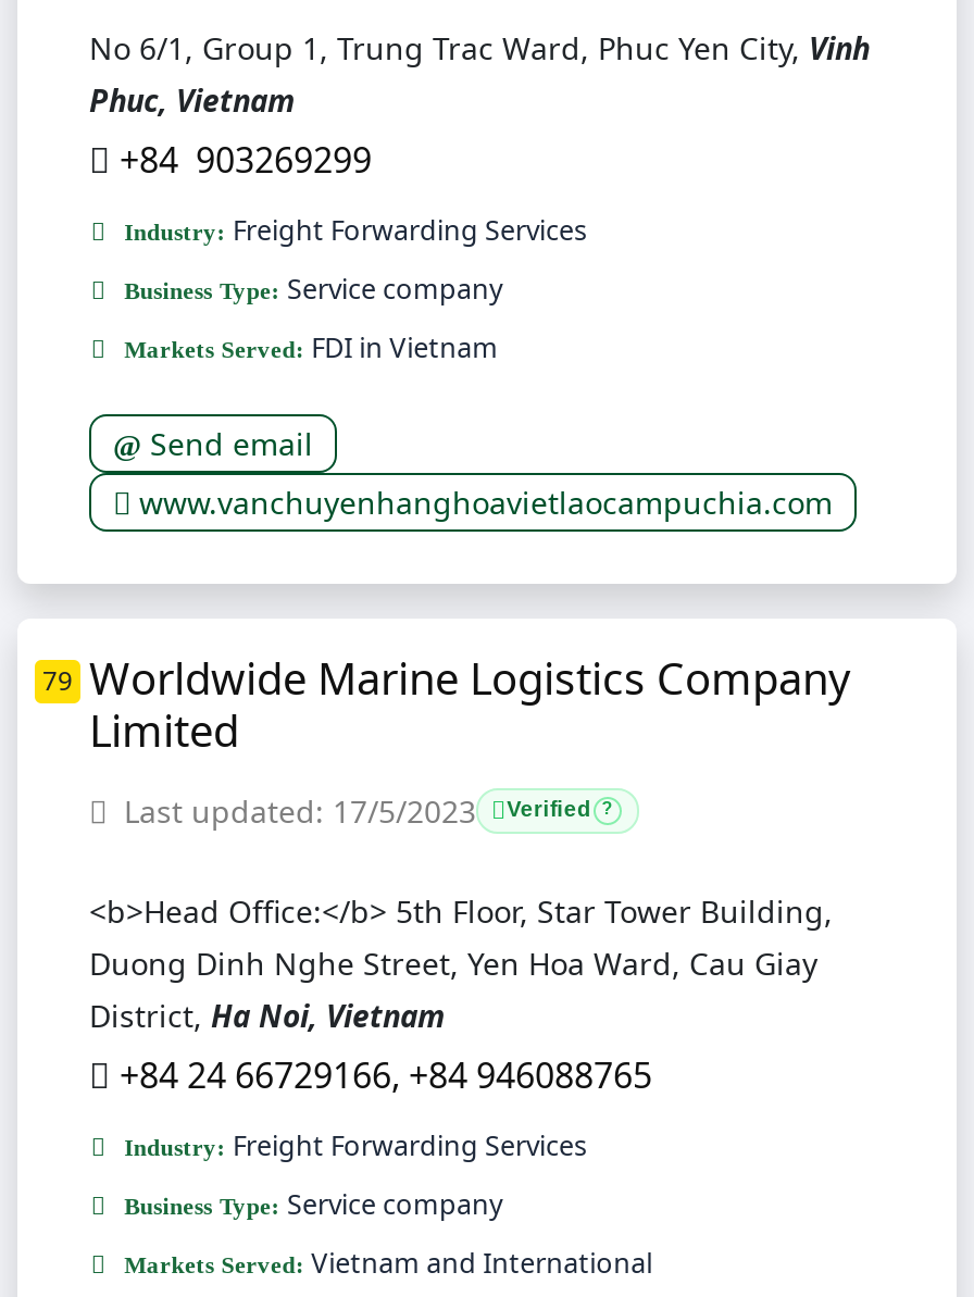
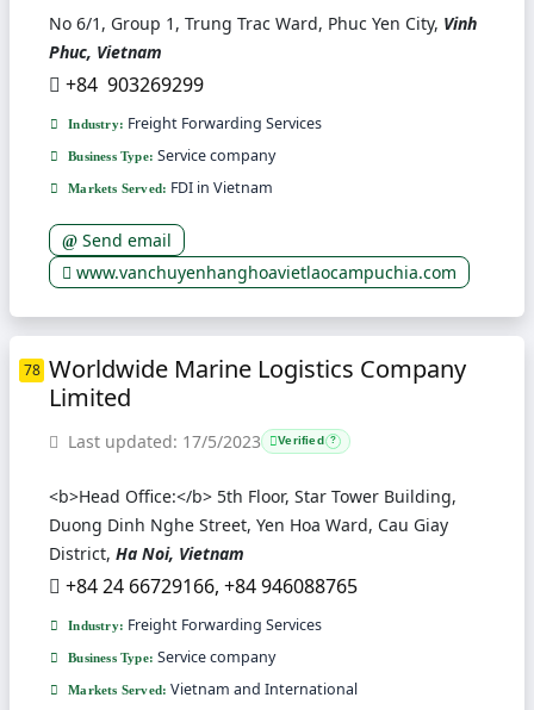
- 79 Worldwide Marine Logistics Company
+ 78 Worldwide Marine Logistics Company
